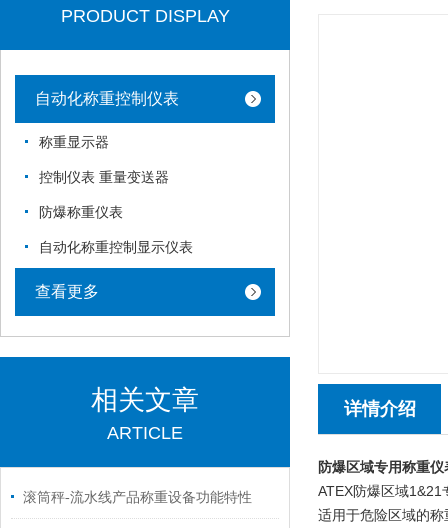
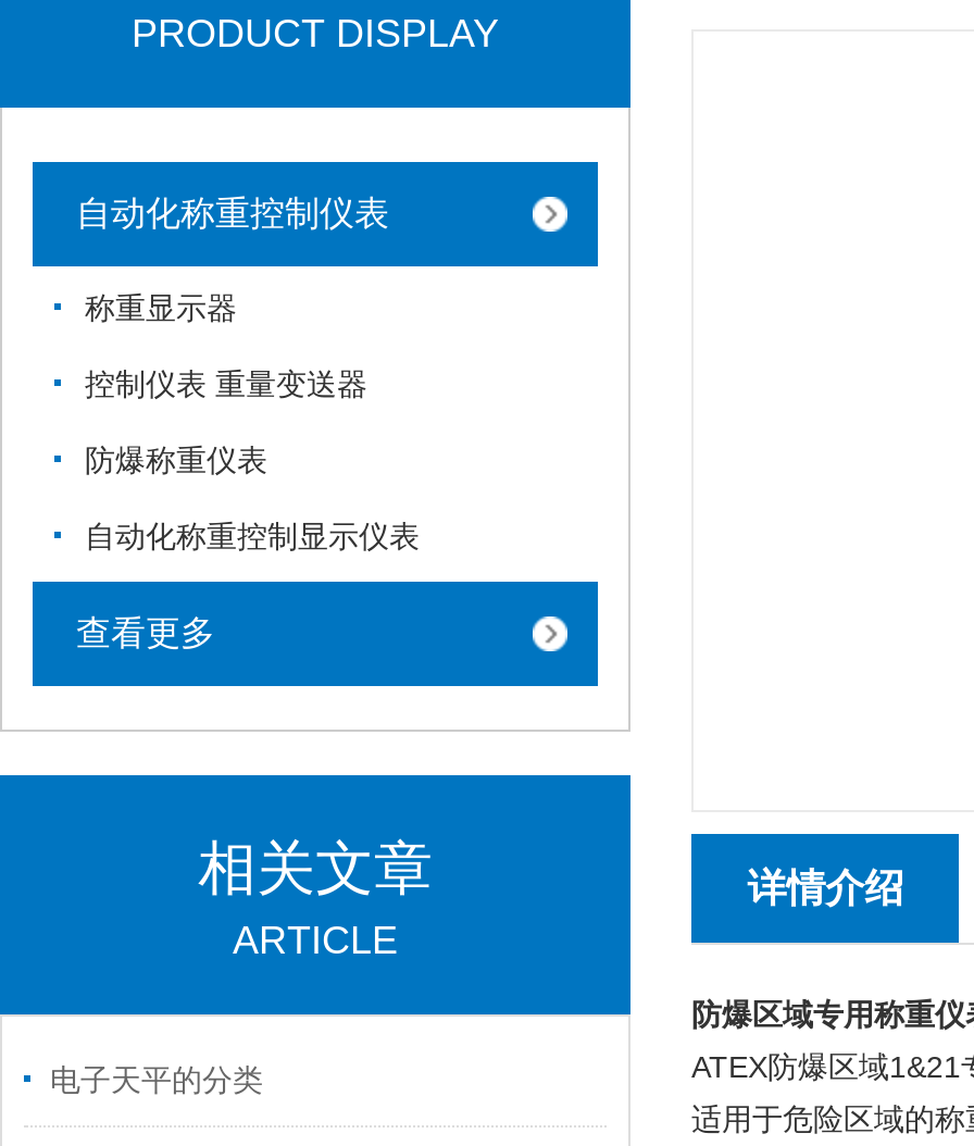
- 滚筒秤-流水线产品称重设备功能特性
+ 电子天平的分类
